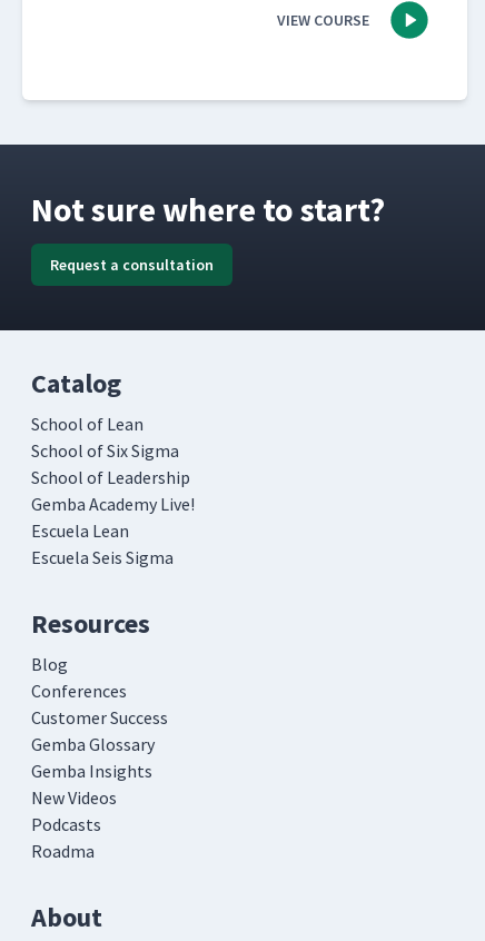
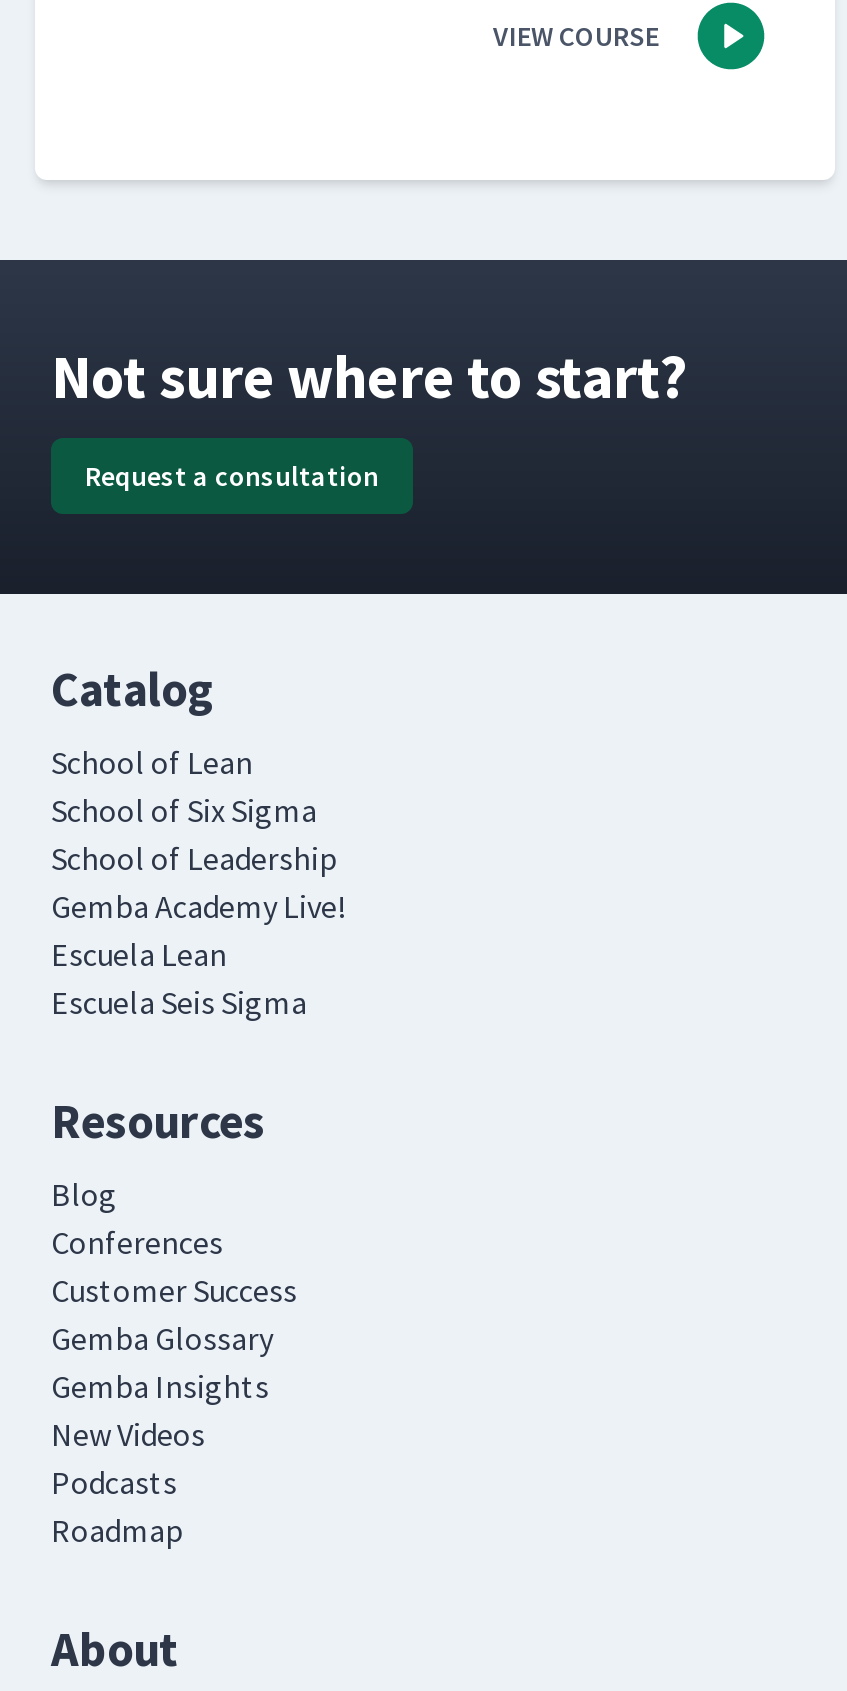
- Roadma
+ Roadmap
